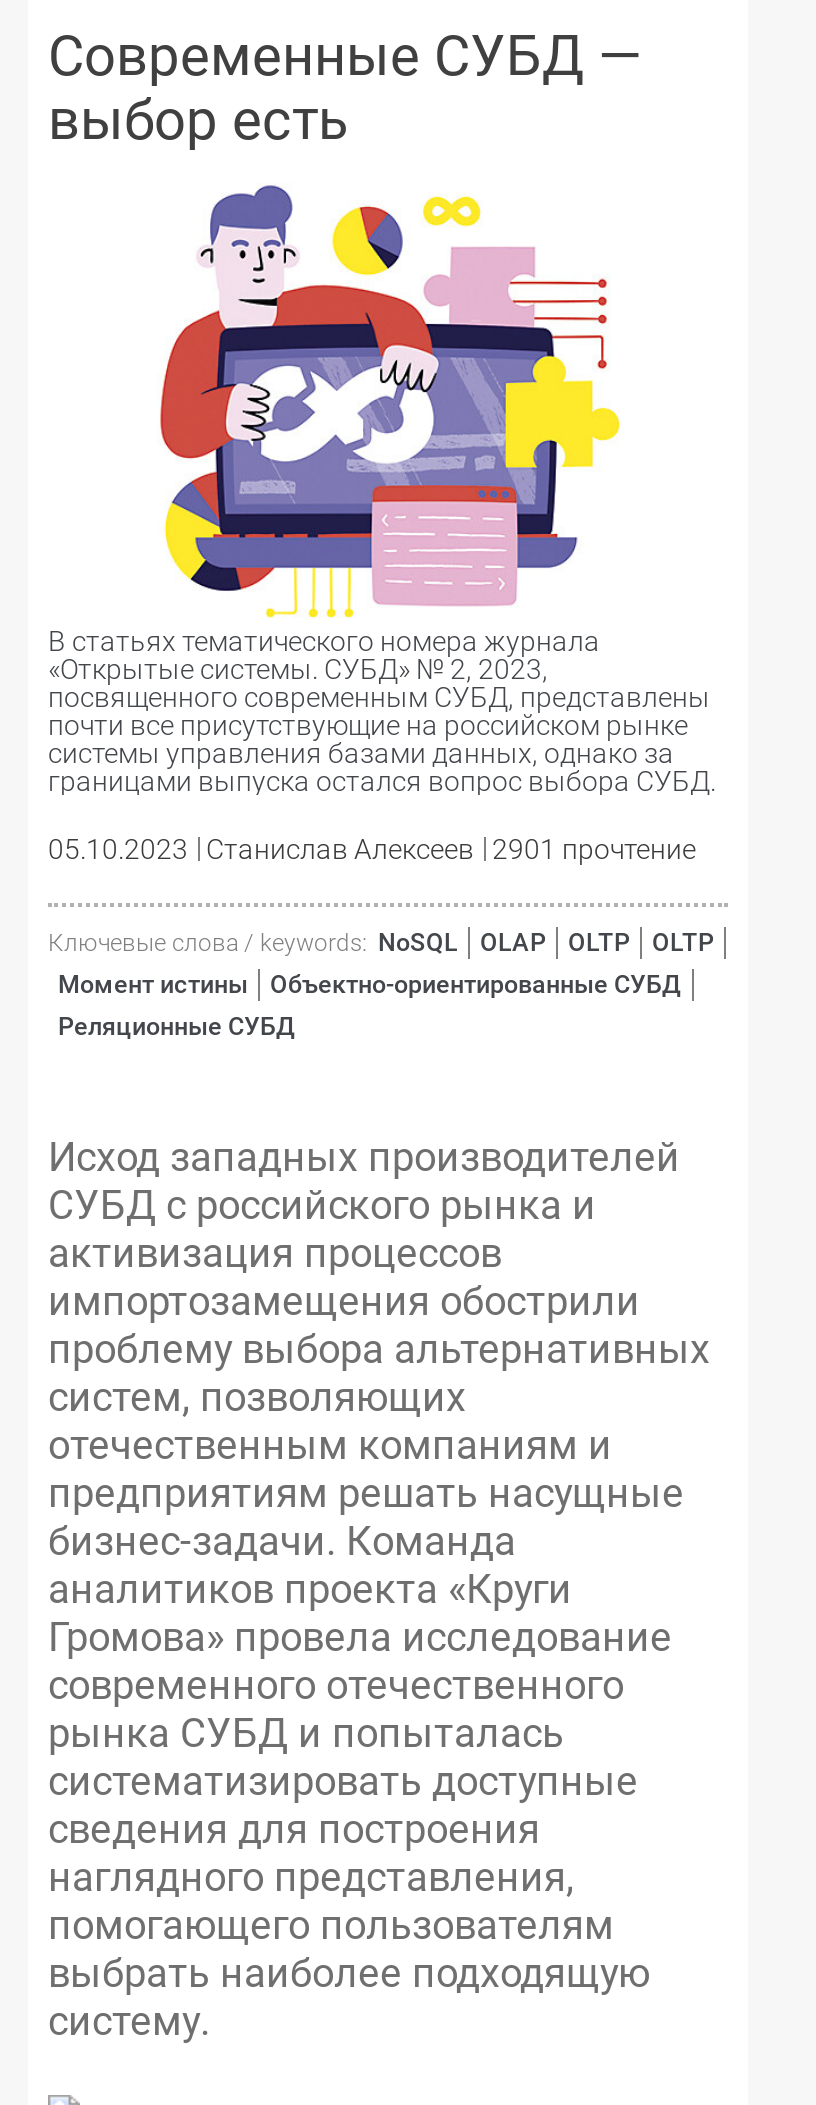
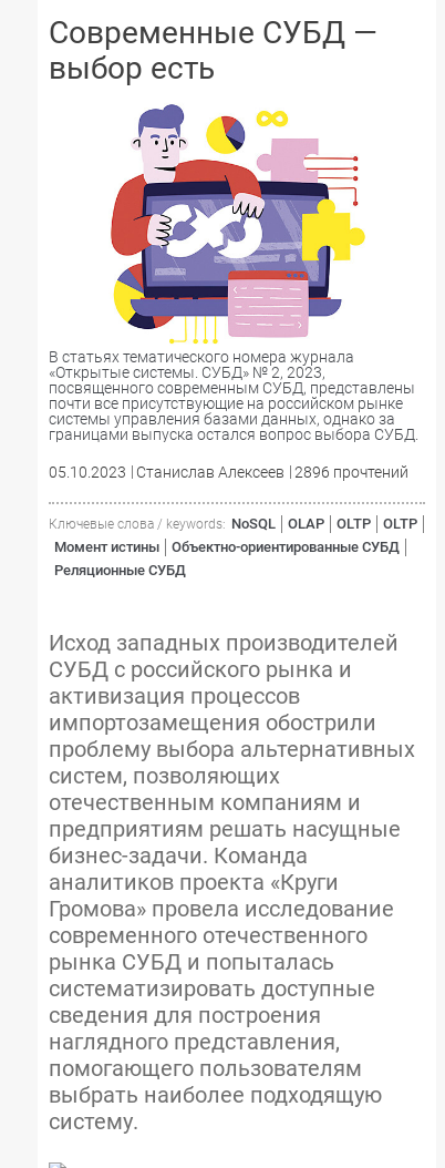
- 05.10.2023 Станислав Алексеев 2901 прочтение
+ 05.10.2023 Станислав Алексеев 2896 прочтений
